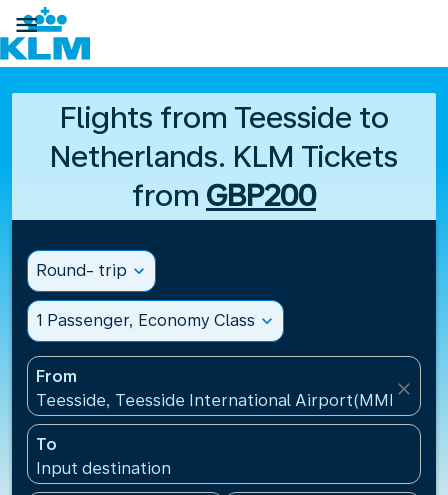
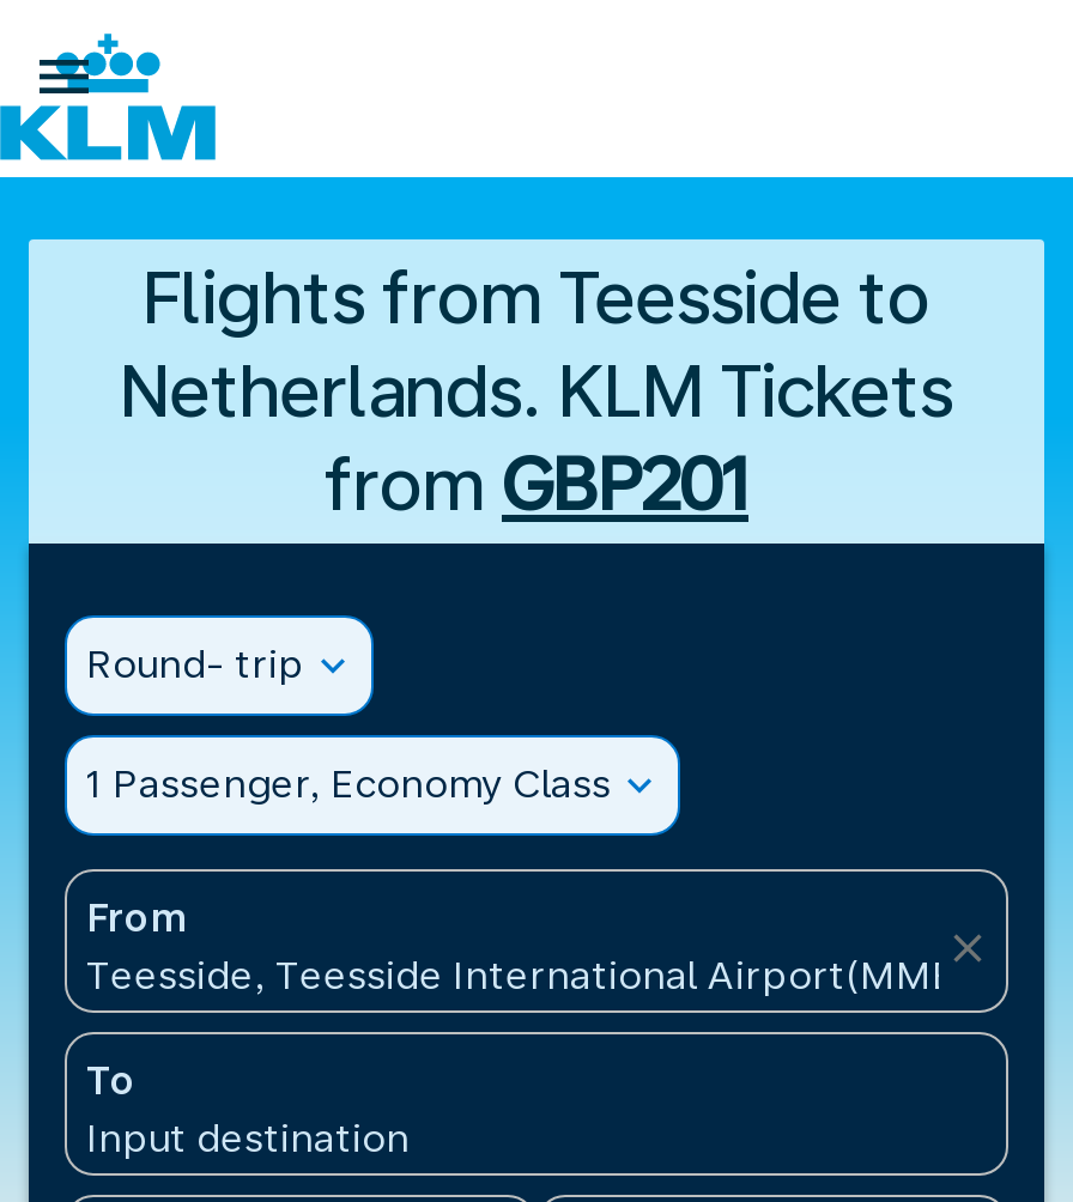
- from GBP200
+ from GBP201
